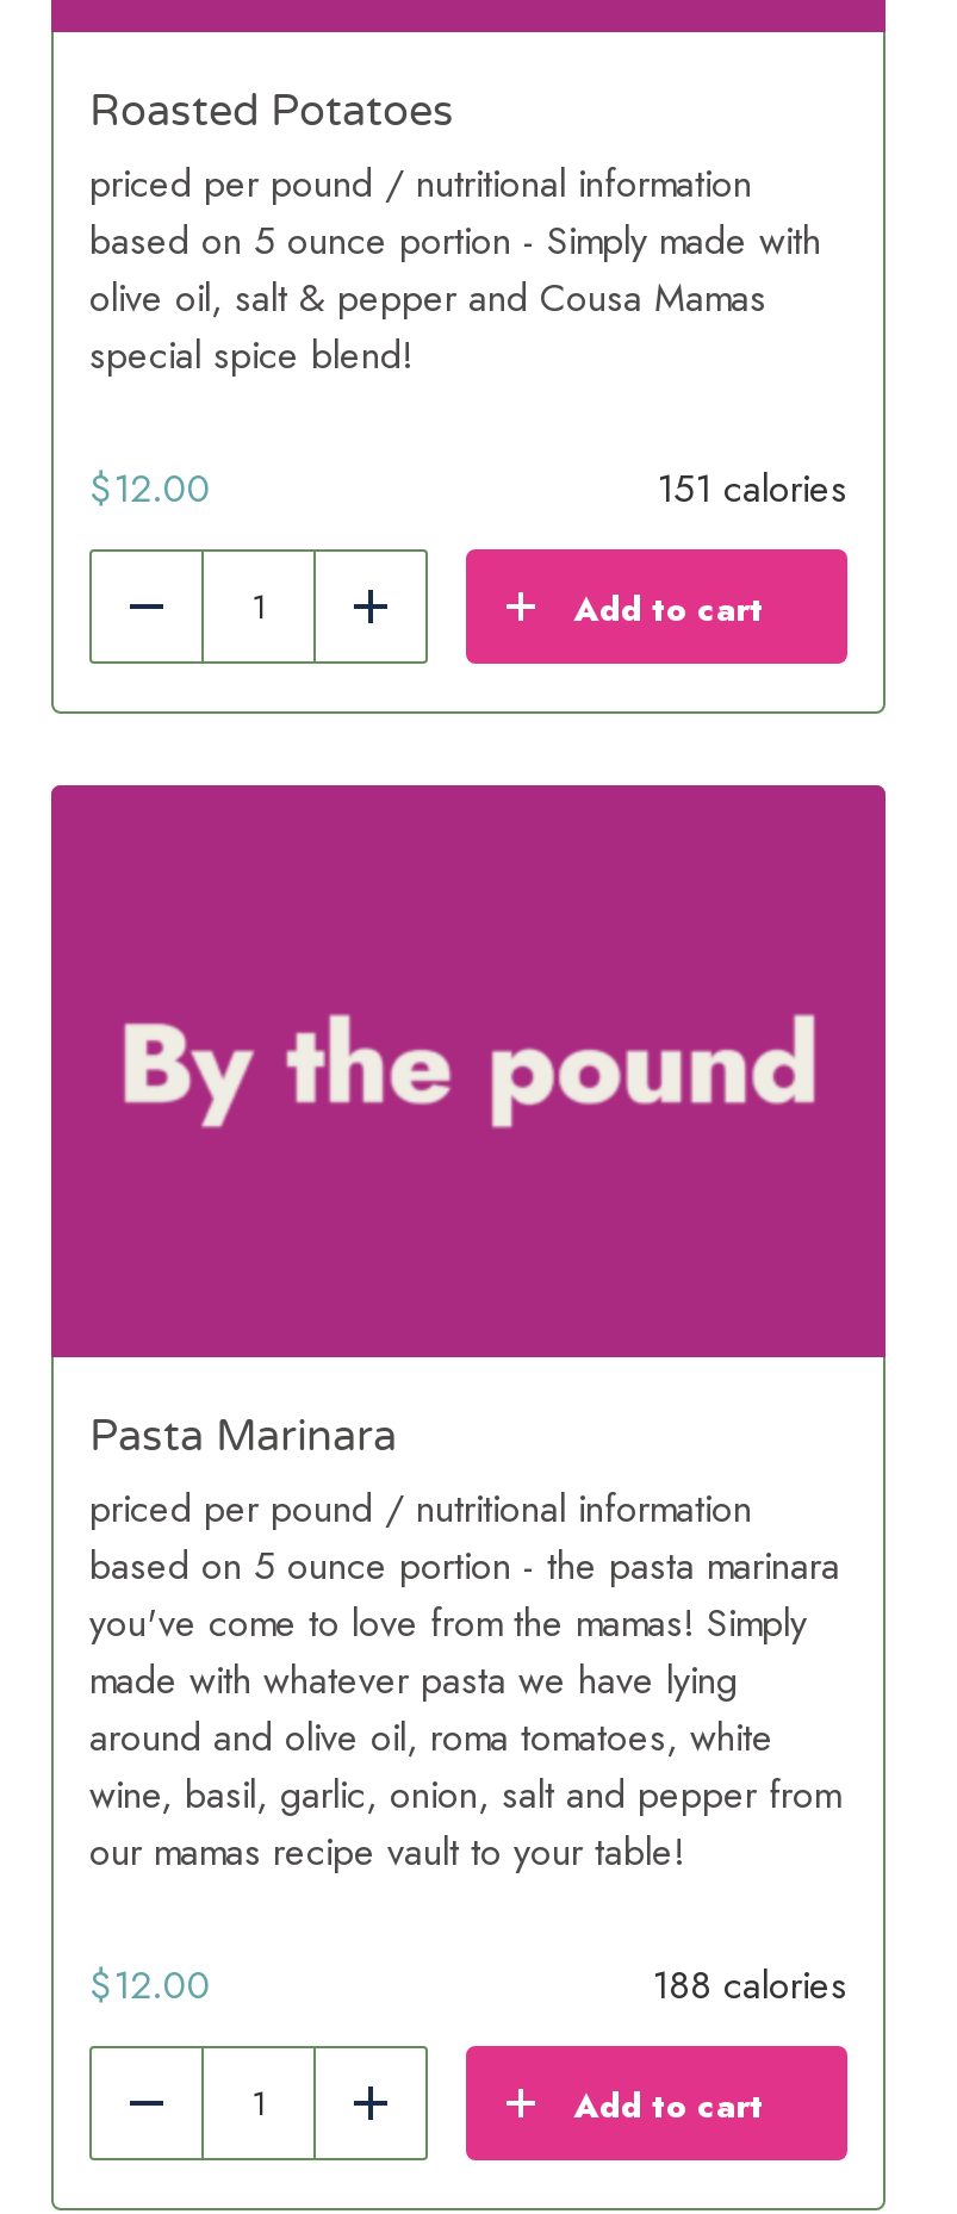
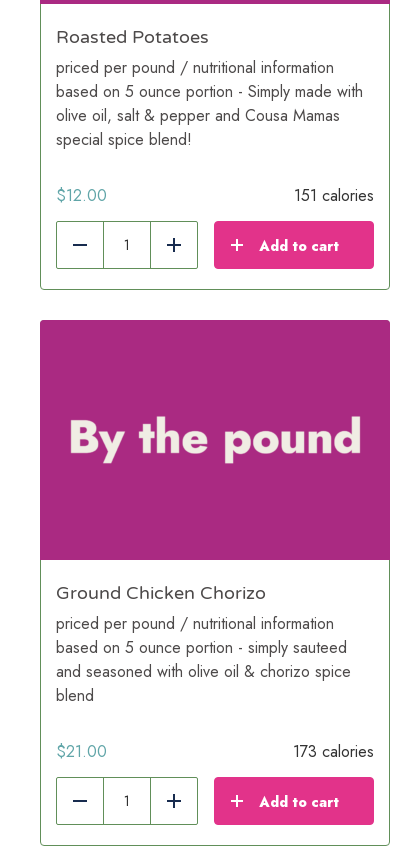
- Pasta Marinara
+ Ground Chicken Chorizo

- based on 5 ounce portion - the pasta marinara
- you've come to love from the mamas! Simply
- made with whatever pasta we have lying
- around and olive oil, roma tomatoes, white
- wine, basil, garlic, onion, salt and pepper from
- our mamas recipe vault to your table!
+ based on 5 ounce portion - simply sauteed
+ and seasoned with olive oil & chorizo spice
+ blend

- $12.00
- 188 calories
+ $21.00
+ 173 calories
